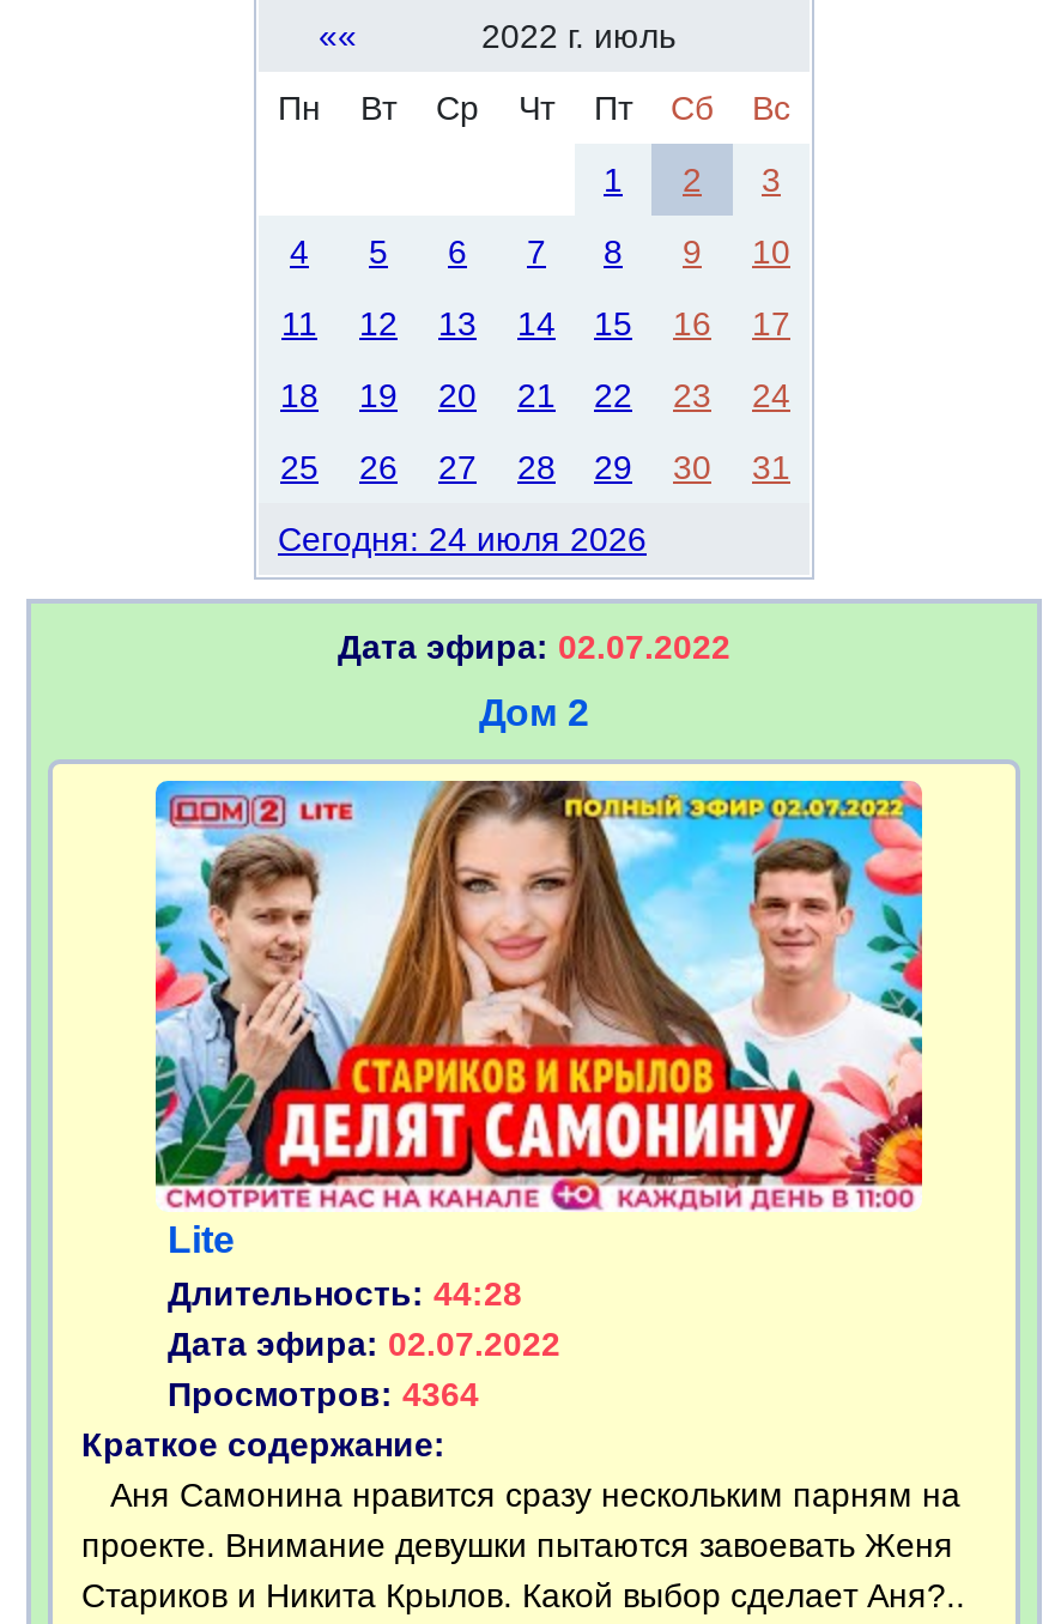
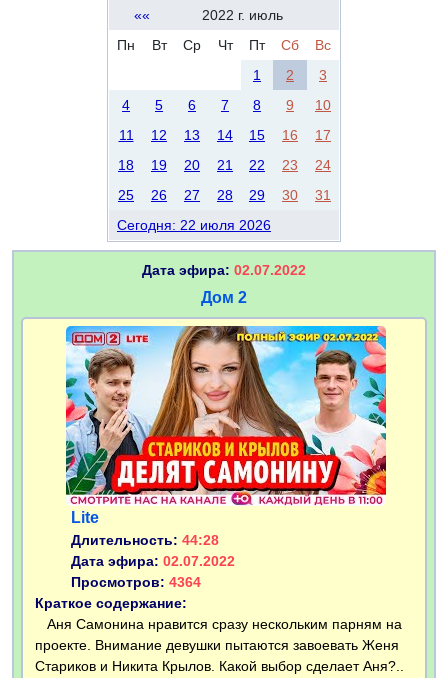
- Сегодня: 24 июля 2026
+ Сегодня: 22 июля 2026
